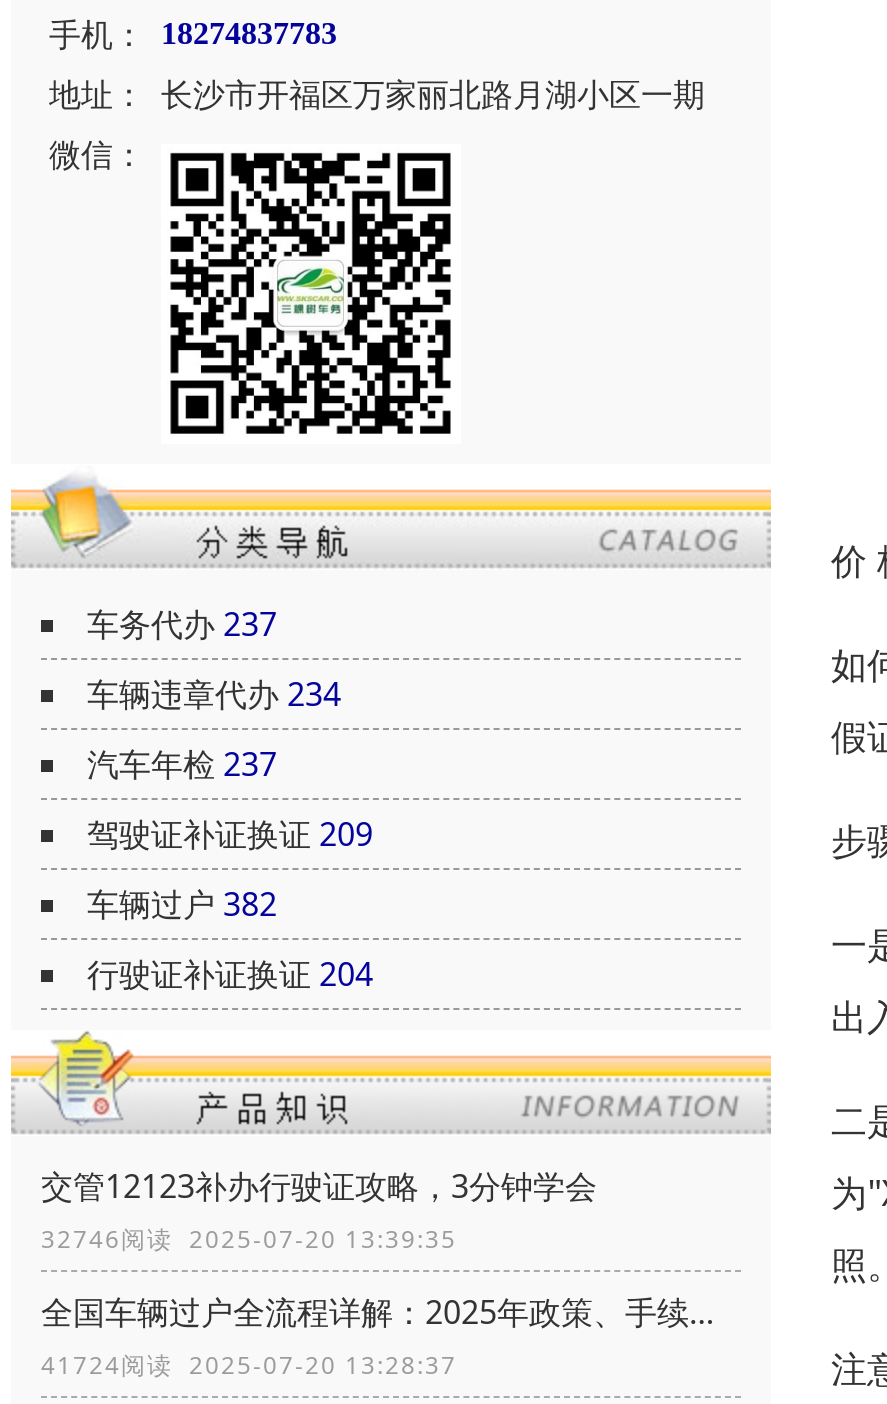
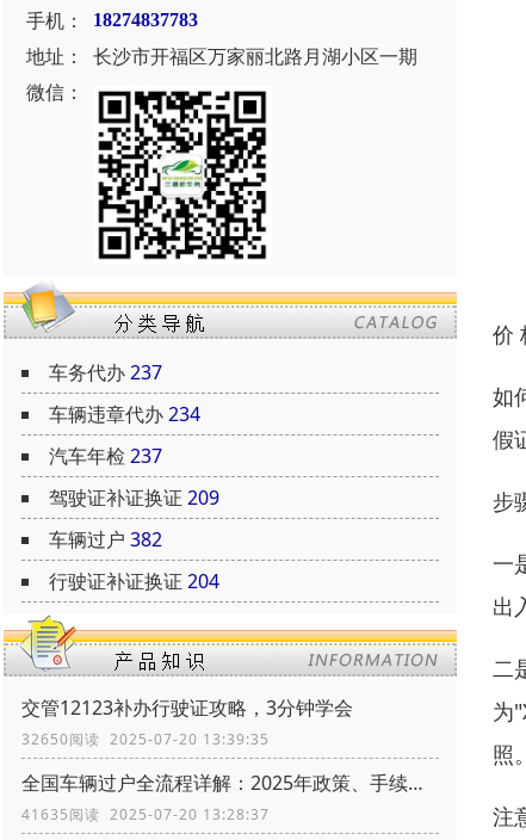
- 32746阅读 2025-07-20 13:39:35
+ 32650阅读 2025-07-20 13:39:35

- 41724阅读 2025-07-20 13:28:37
+ 41635阅读 2025-07-20 13:28:37
